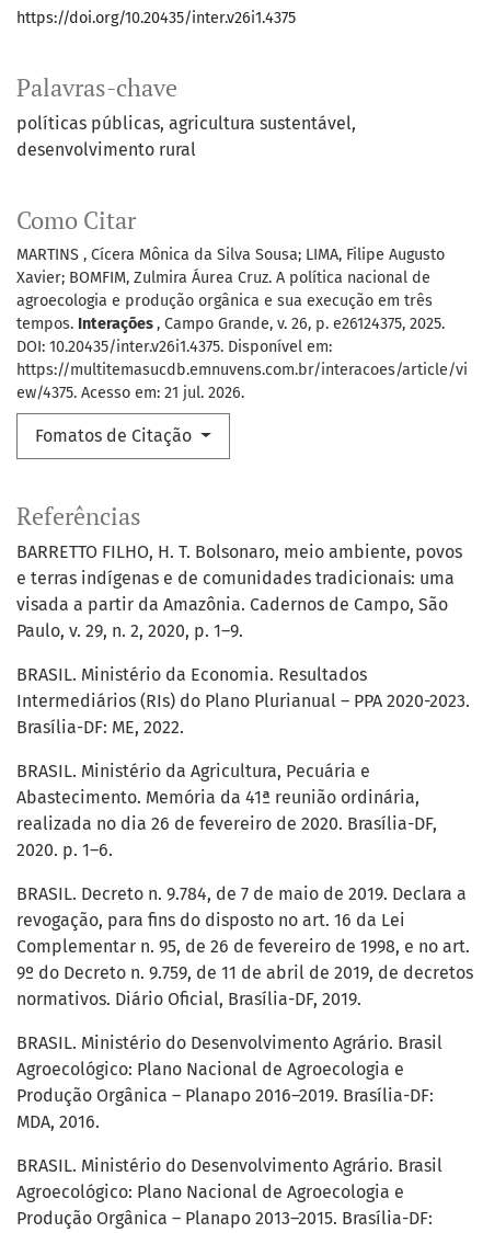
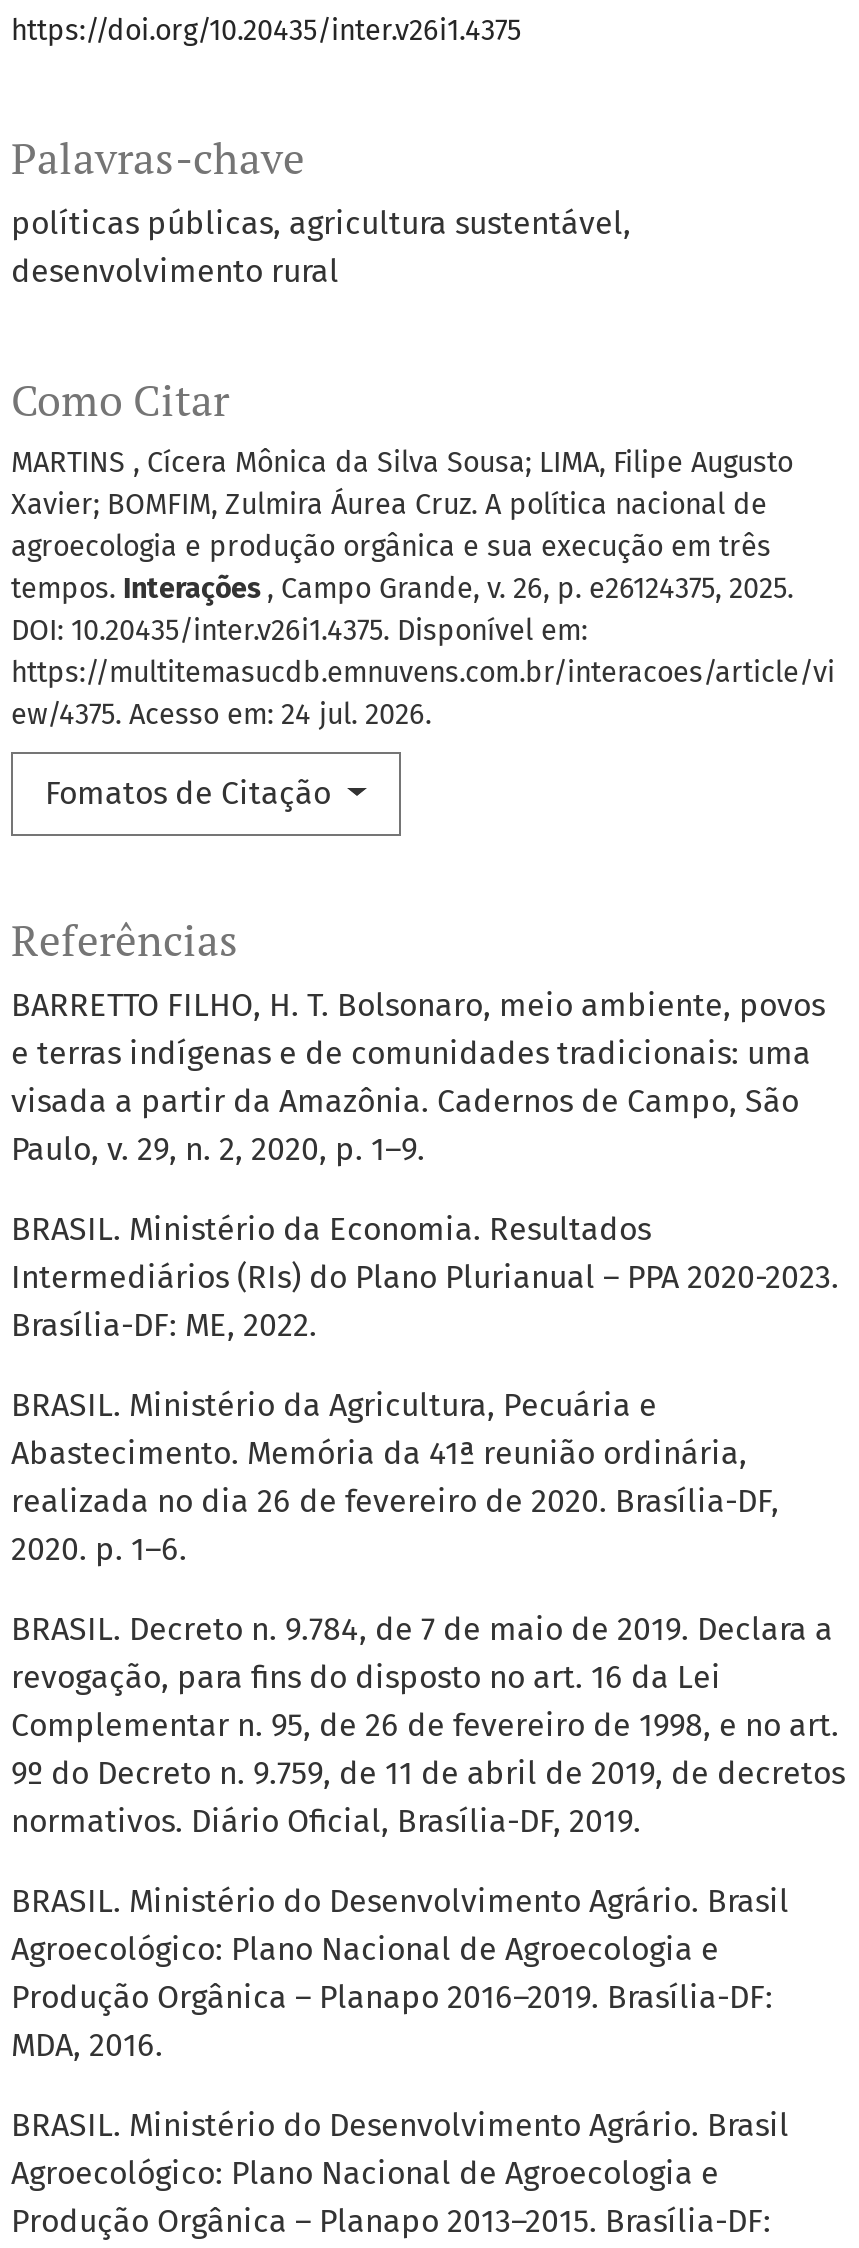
- ew/4375. Acesso em: 21 jul. 2026.
+ ew/4375. Acesso em: 24 jul. 2026.
